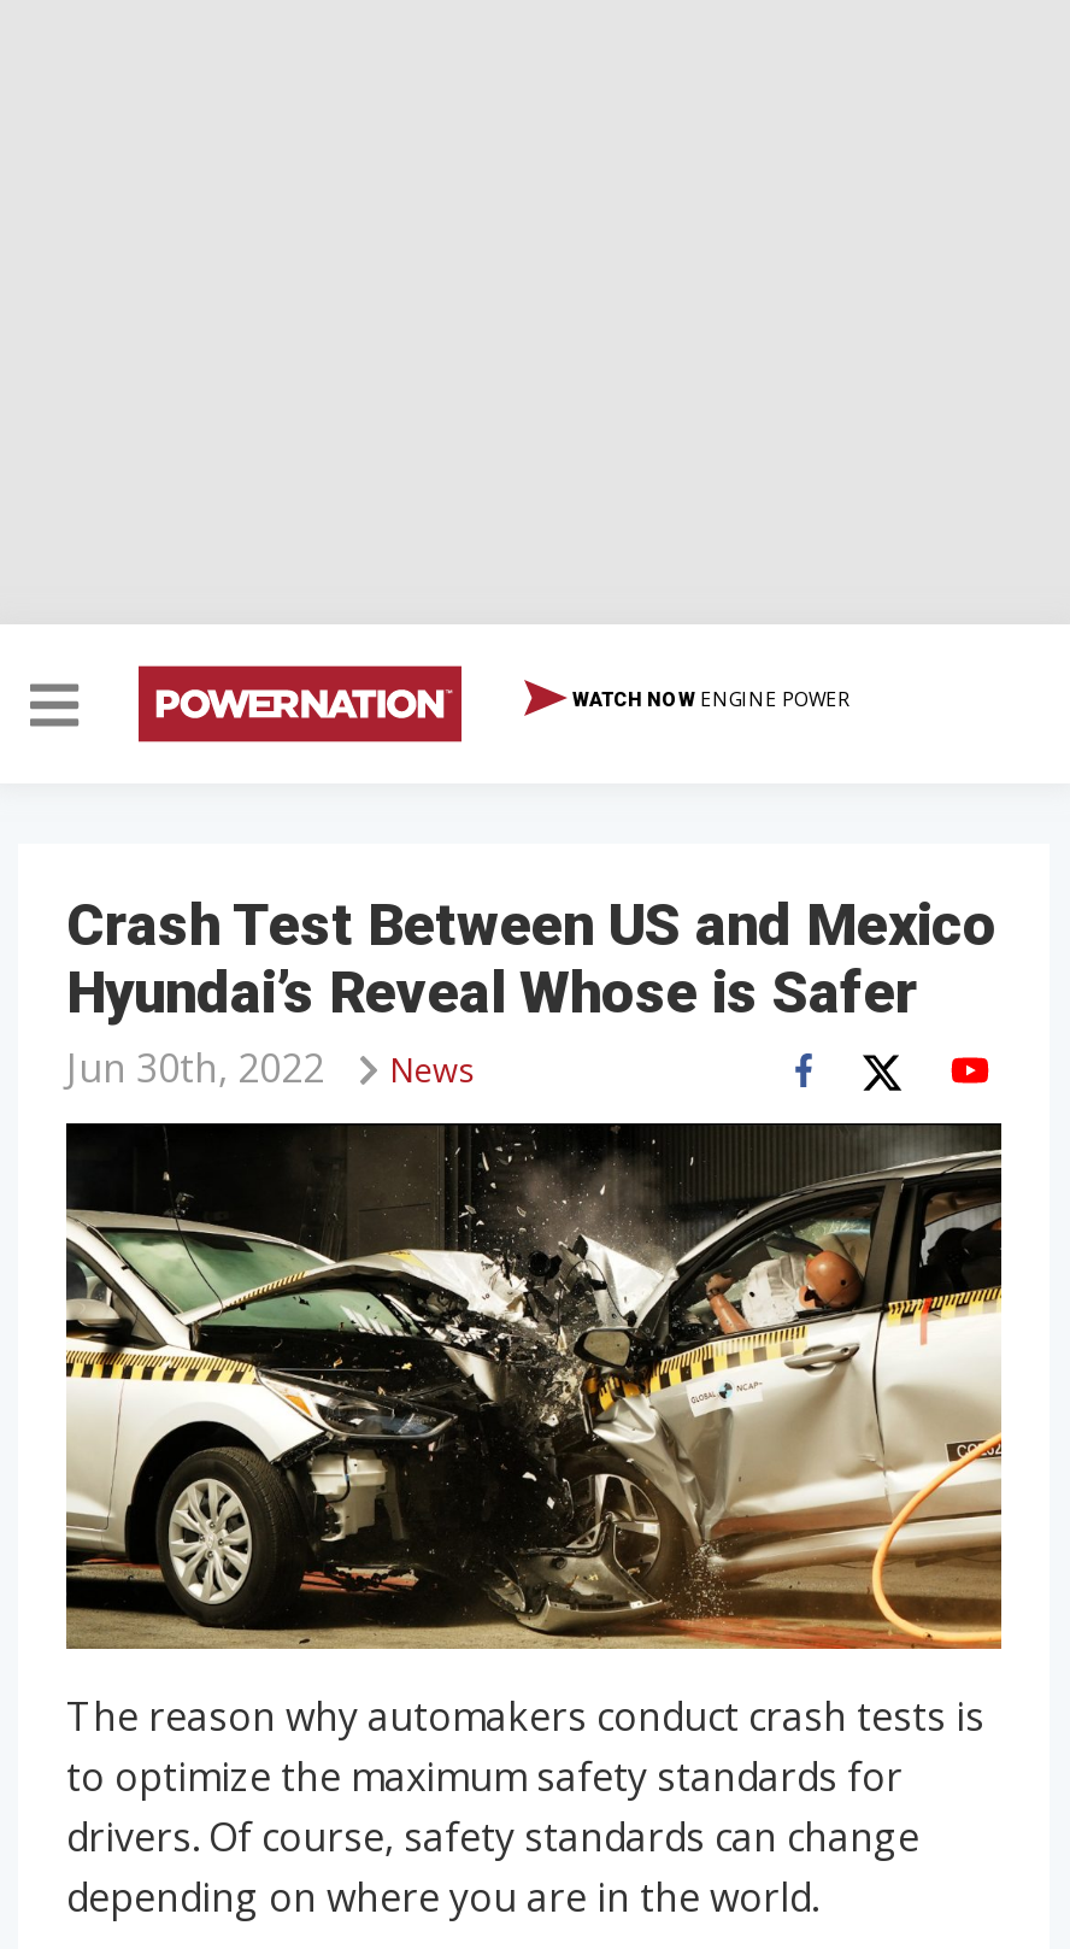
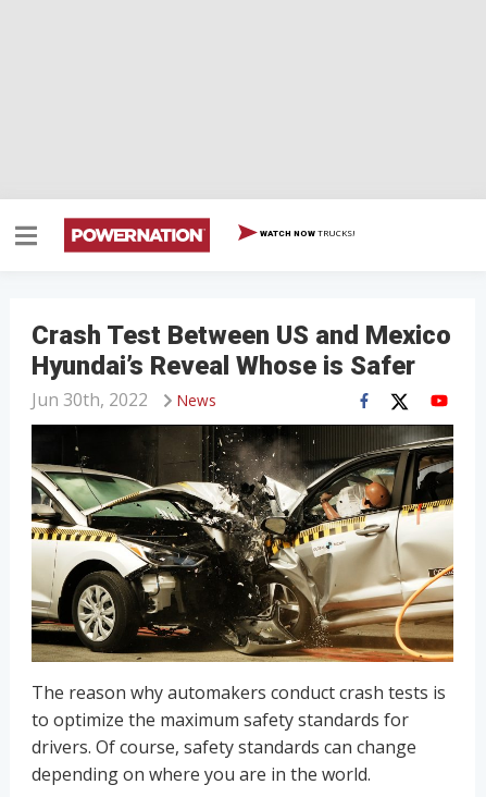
- WATCH NOW ENGINE POWER
+ WATCH NOW TRUCKS!
